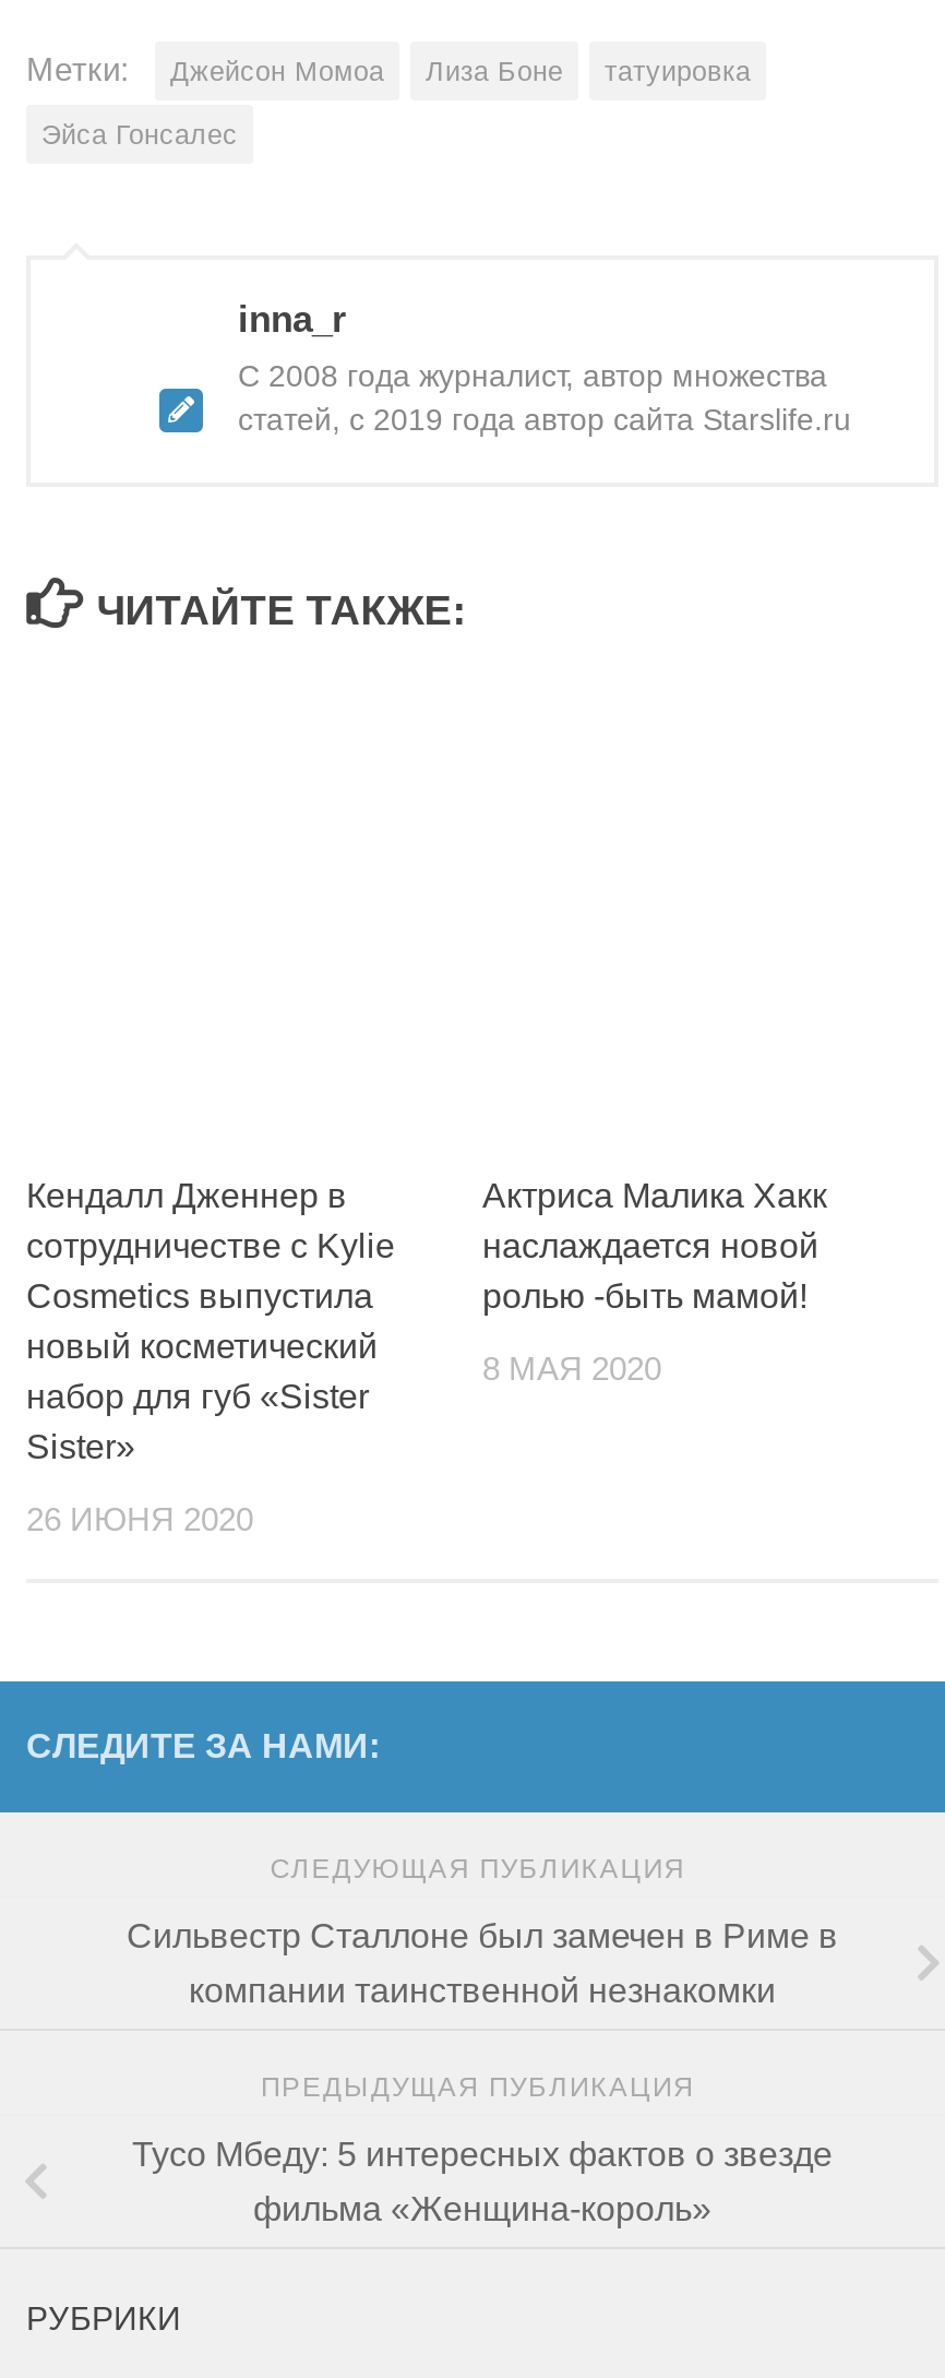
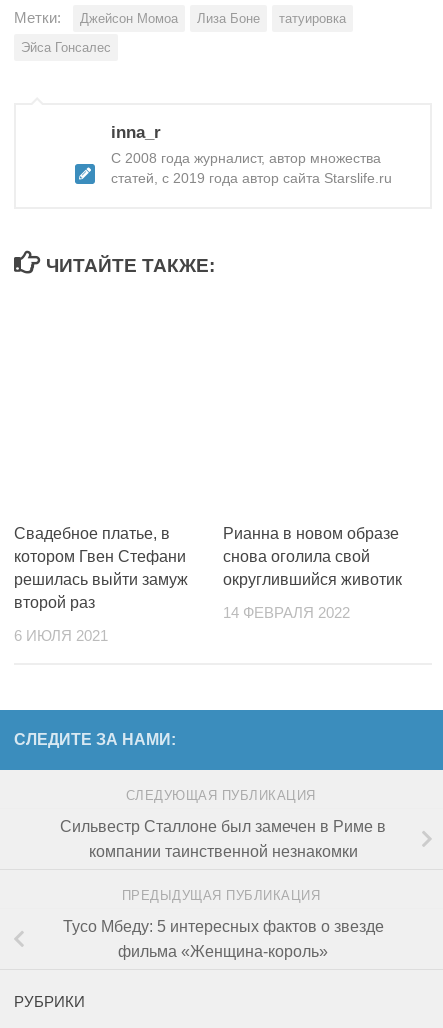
- Кендалл Дженнер в
- сотрудничестве с Kylie
- Cosmetics выпустила
- новый косметический
- набор для губ «Sister
- Sister»
+ Свадебное платье, в
+ котором Гвен Стефани
+ решилась выйти замуж
+ второй раз

- Актриса Малика Хакк
- наслаждается новой
- ролью -быть мамой!
+ Рианна в новом образе
+ снова оголила свой
+ округлившийся животик

- 8 МАЯ 2020
+ 14 ФЕВРАЛЯ 2022

- 26 ИЮНЯ 2020
+ 6 ИЮЛЯ 2021
